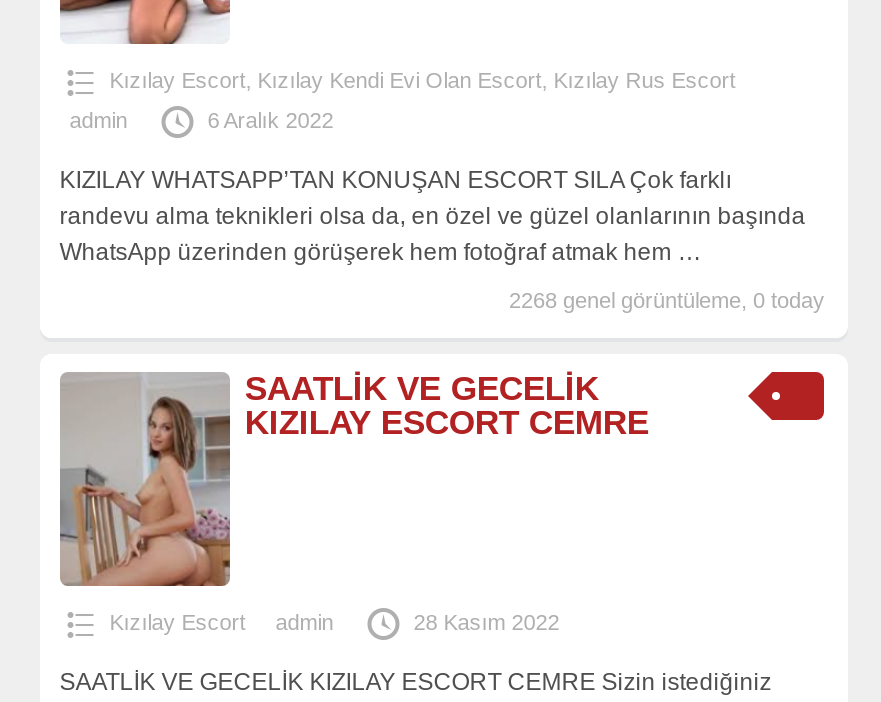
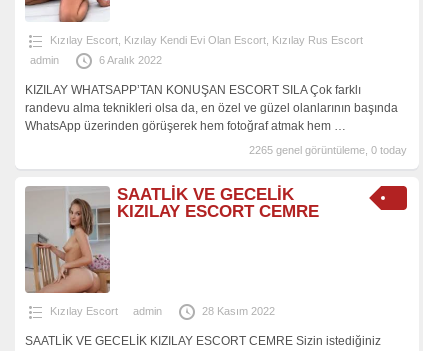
- 2268 genel görüntüleme, 0 today
+ 2265 genel görüntüleme, 0 today
